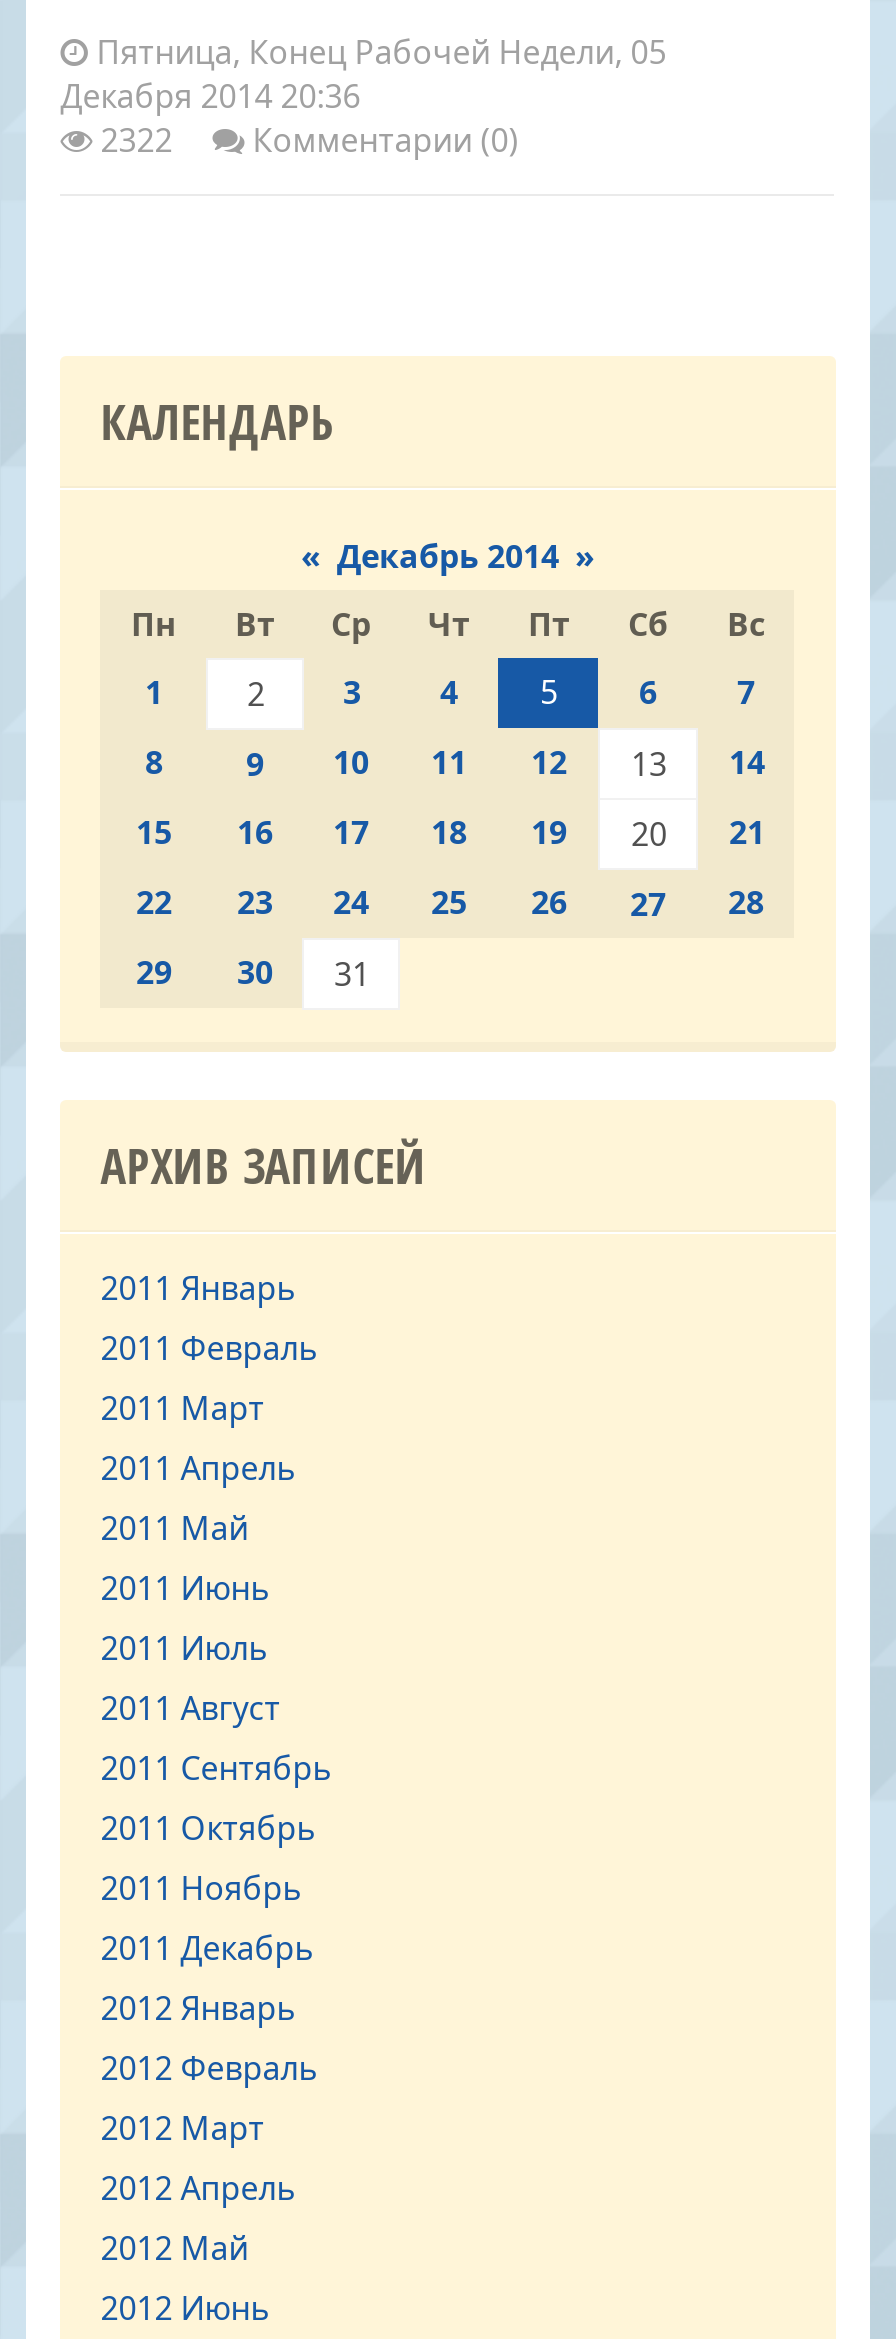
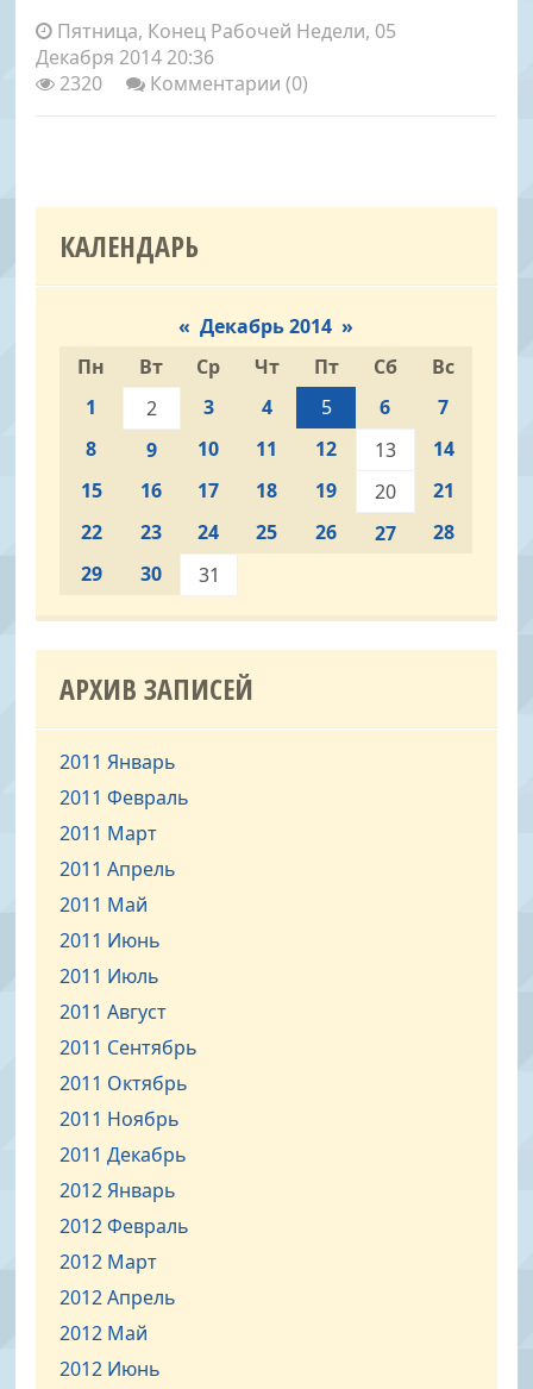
- 2322 Комментарии (0)
+ 2320 Комментарии (0)
